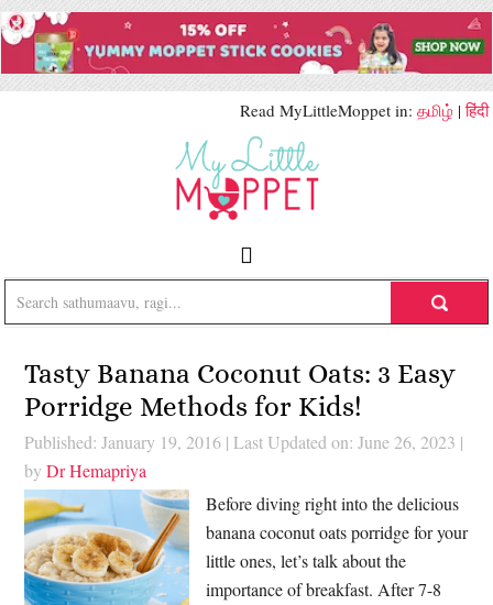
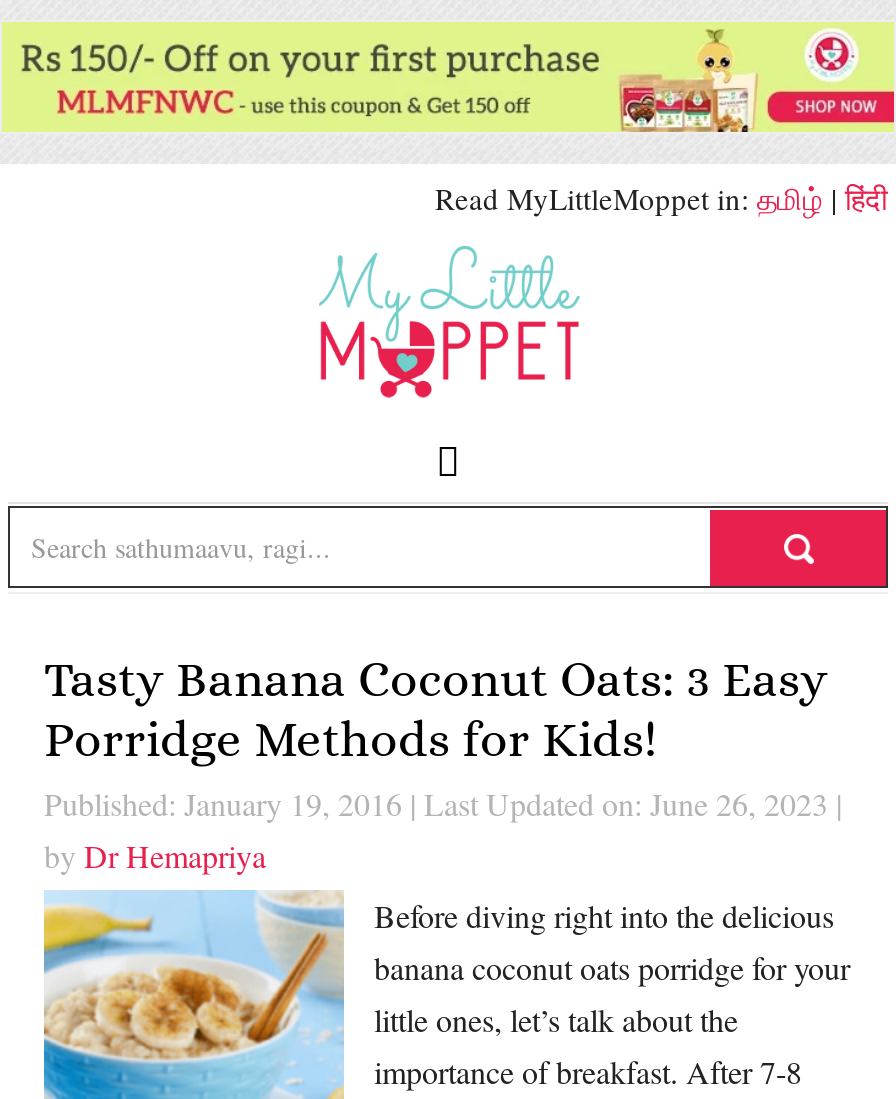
- [image]
+ [image]
